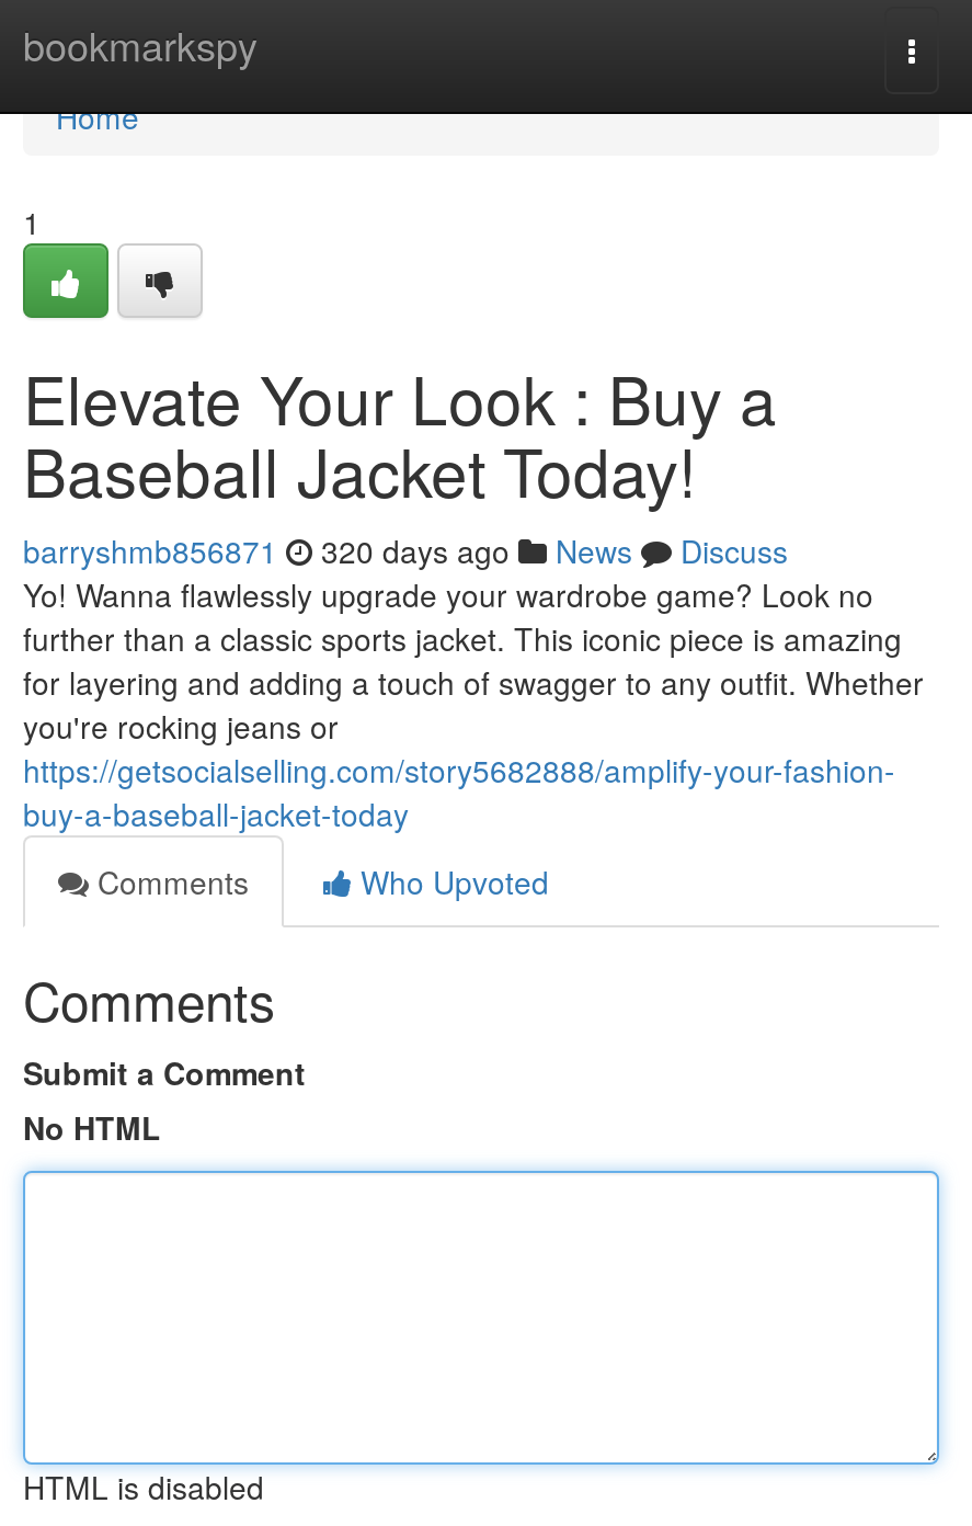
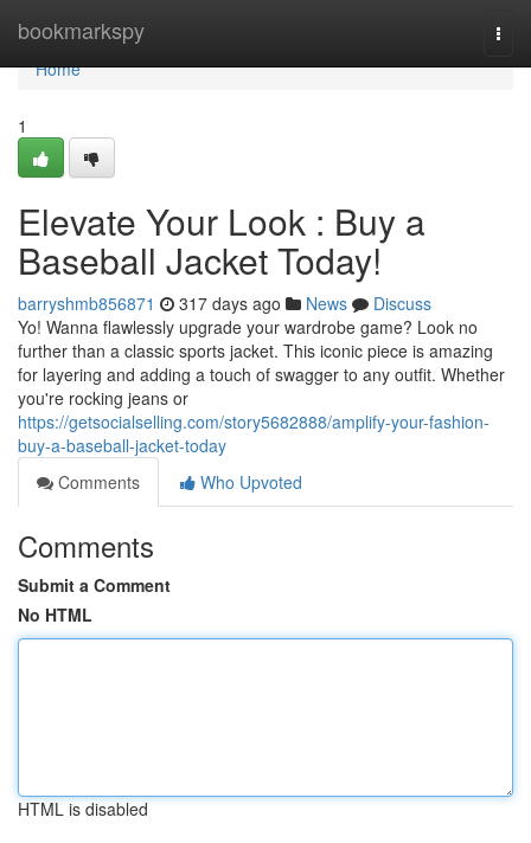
- barryshmb856871 320 days ago News Discuss
+ barryshmb856871 317 days ago News Discuss
